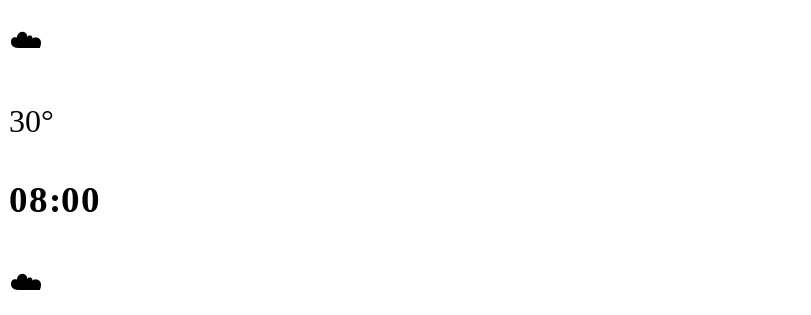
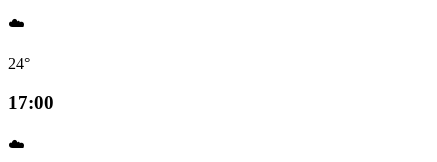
- 30°
+ 24°

- 08:00
+ 17:00
